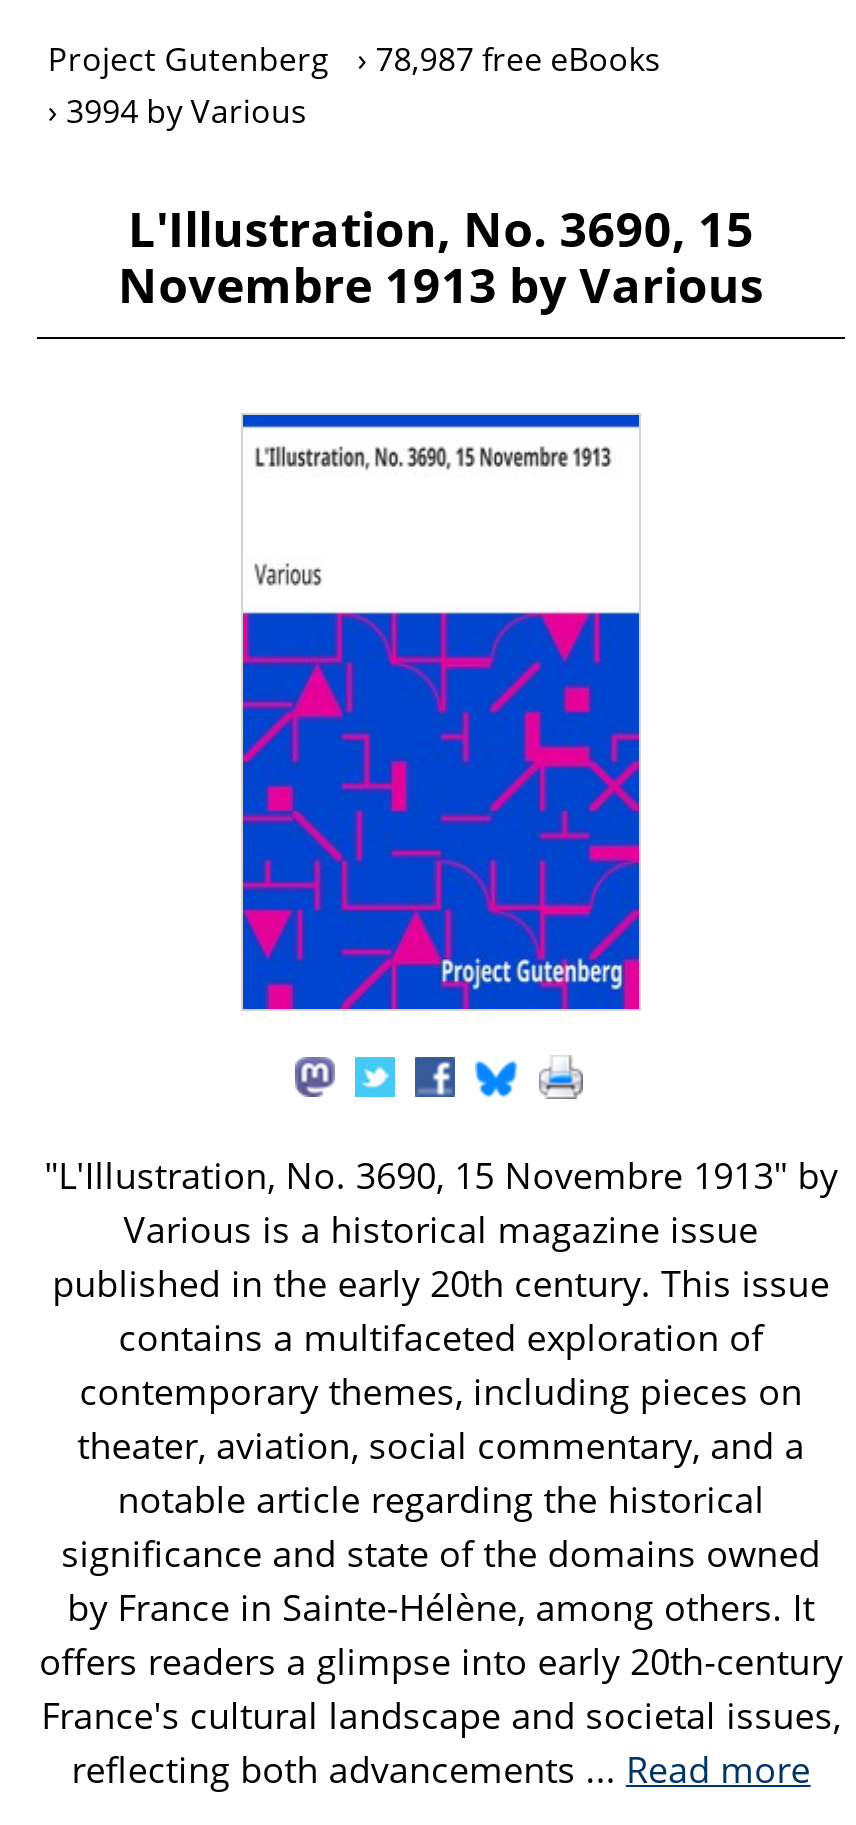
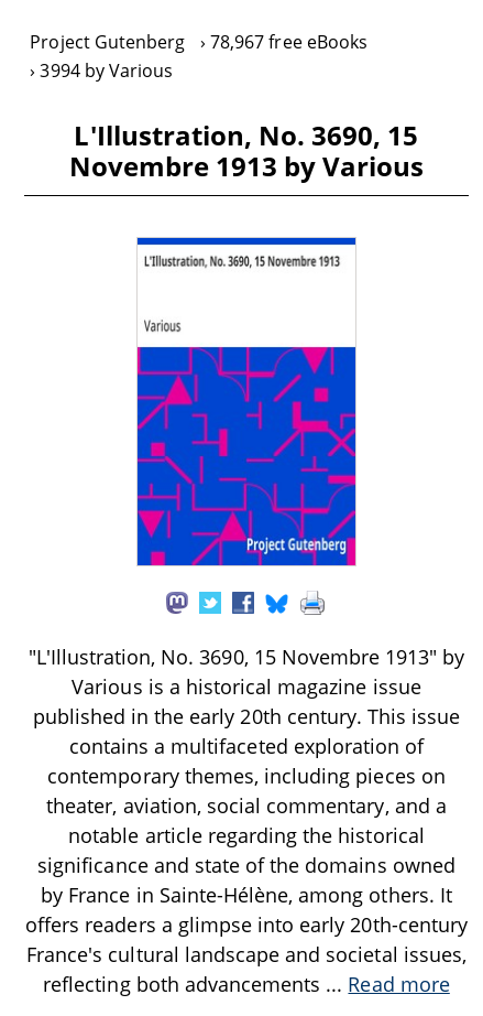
- Project Gutenberg 78,987 free eBooks
+ Project Gutenberg 78,967 free eBooks
